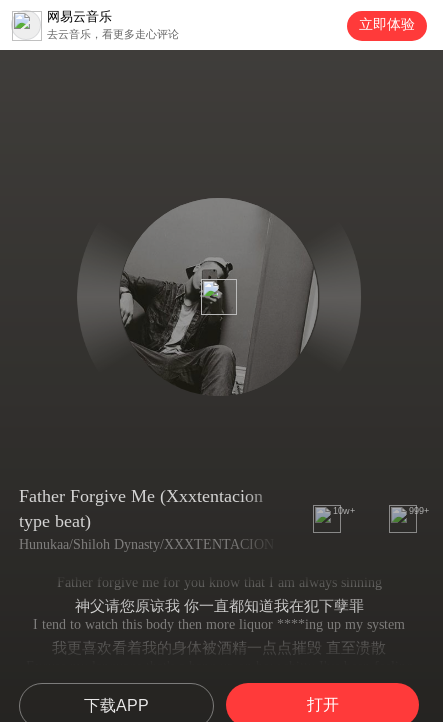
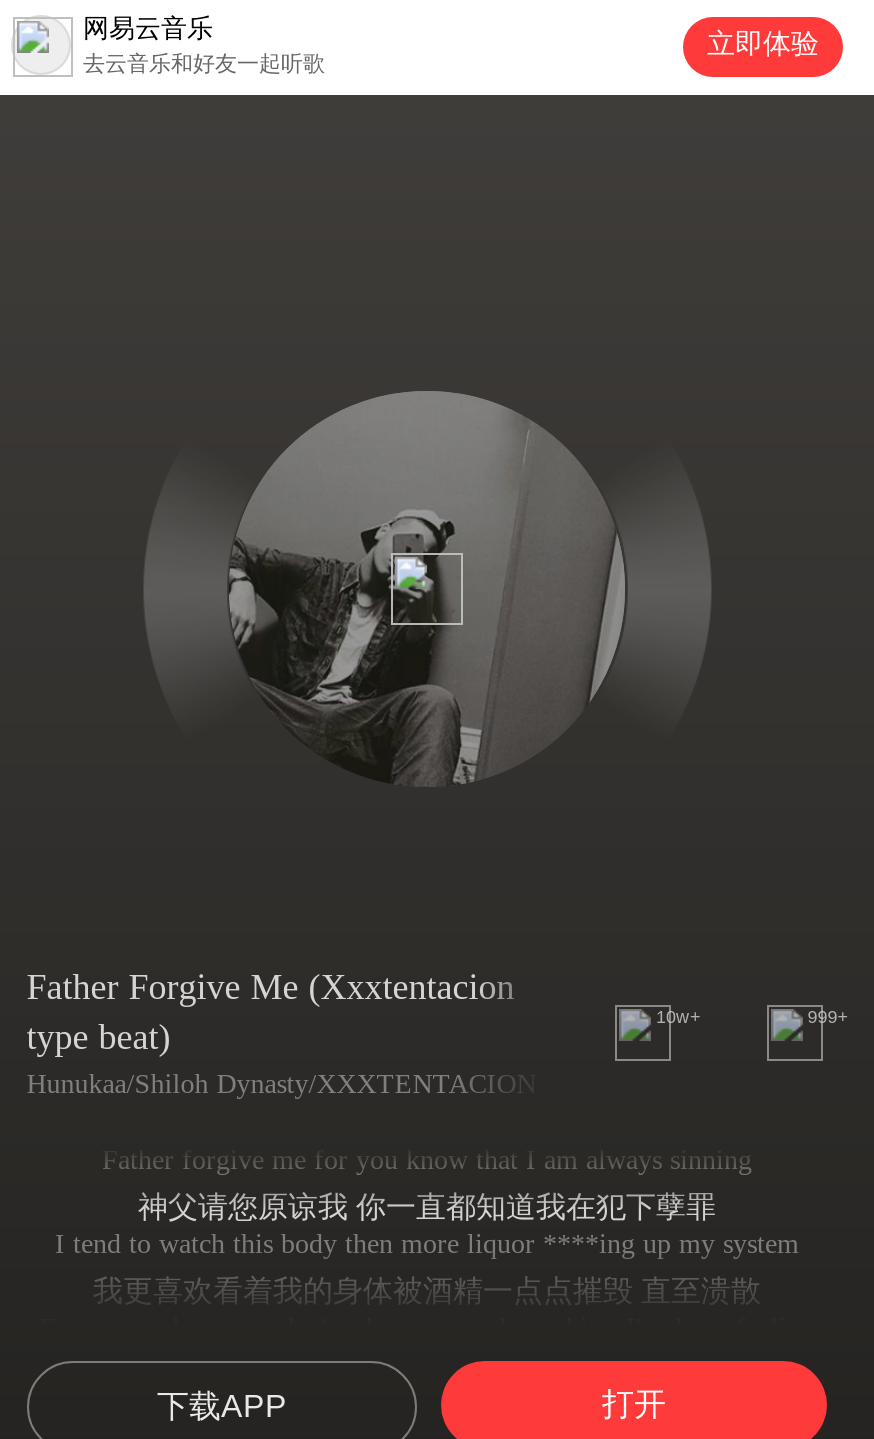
- 去云音乐，看更多走心评论
+ 去云音乐和好友一起听歌
